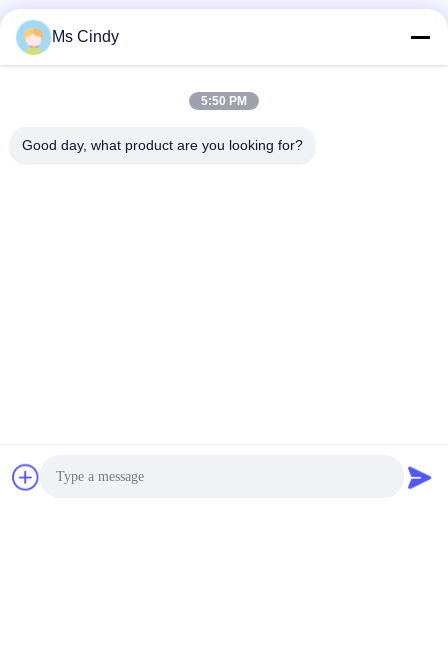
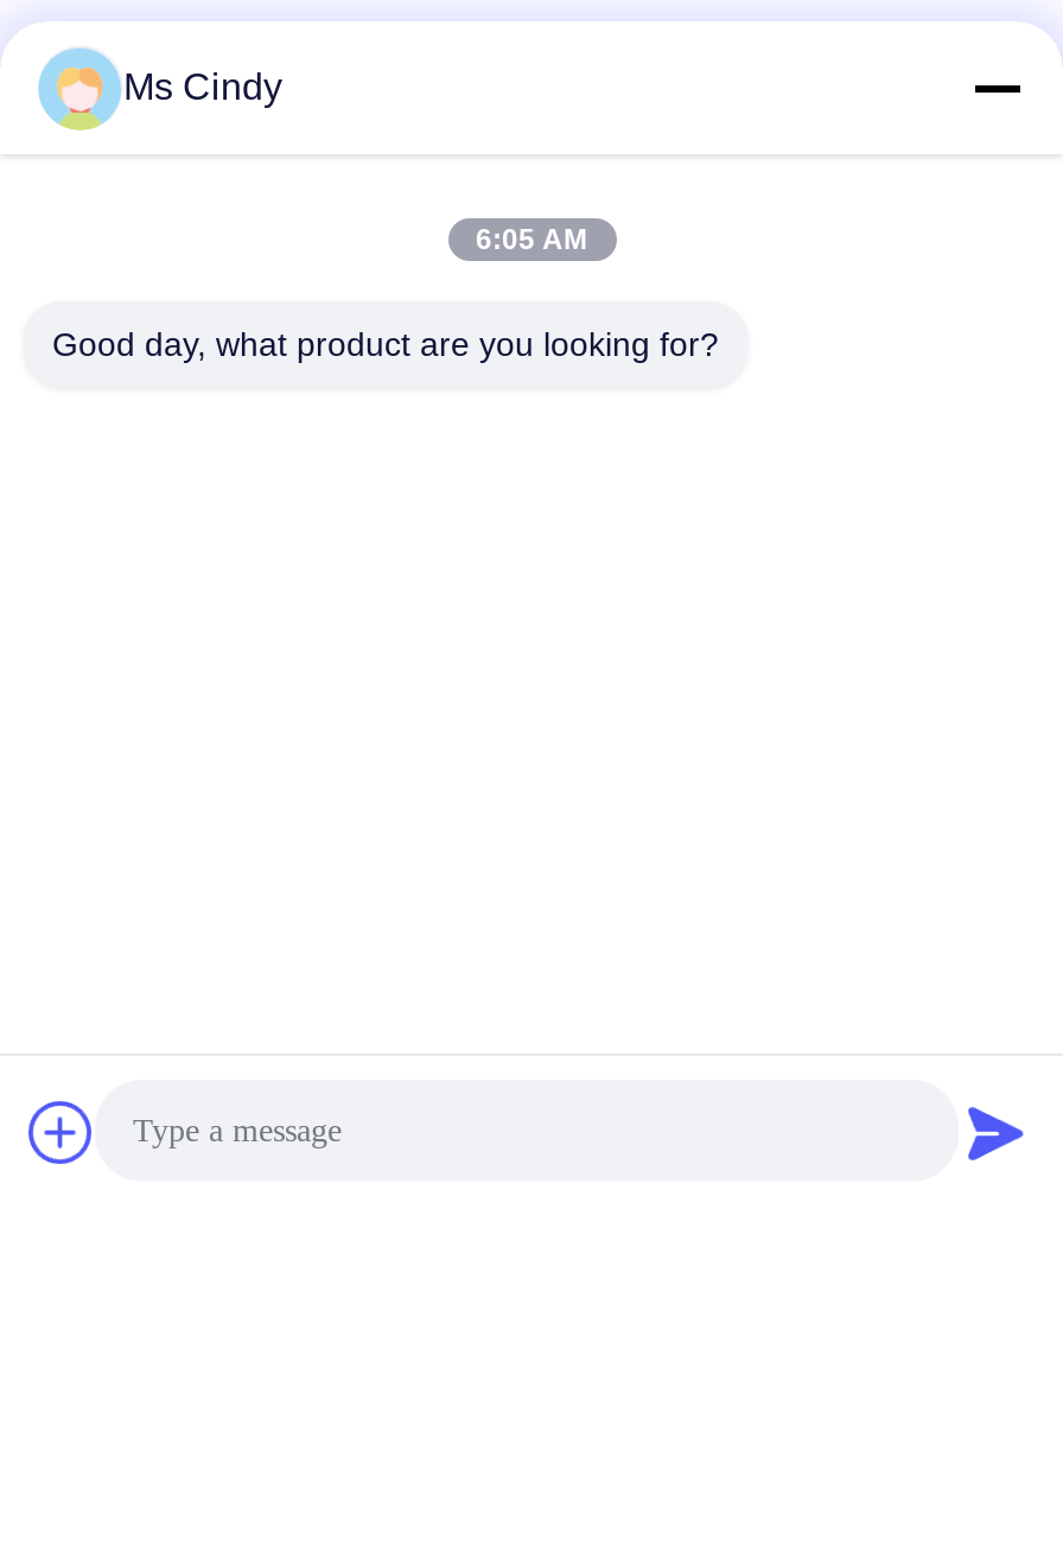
- 5:50 PM
+ 6:05 AM
